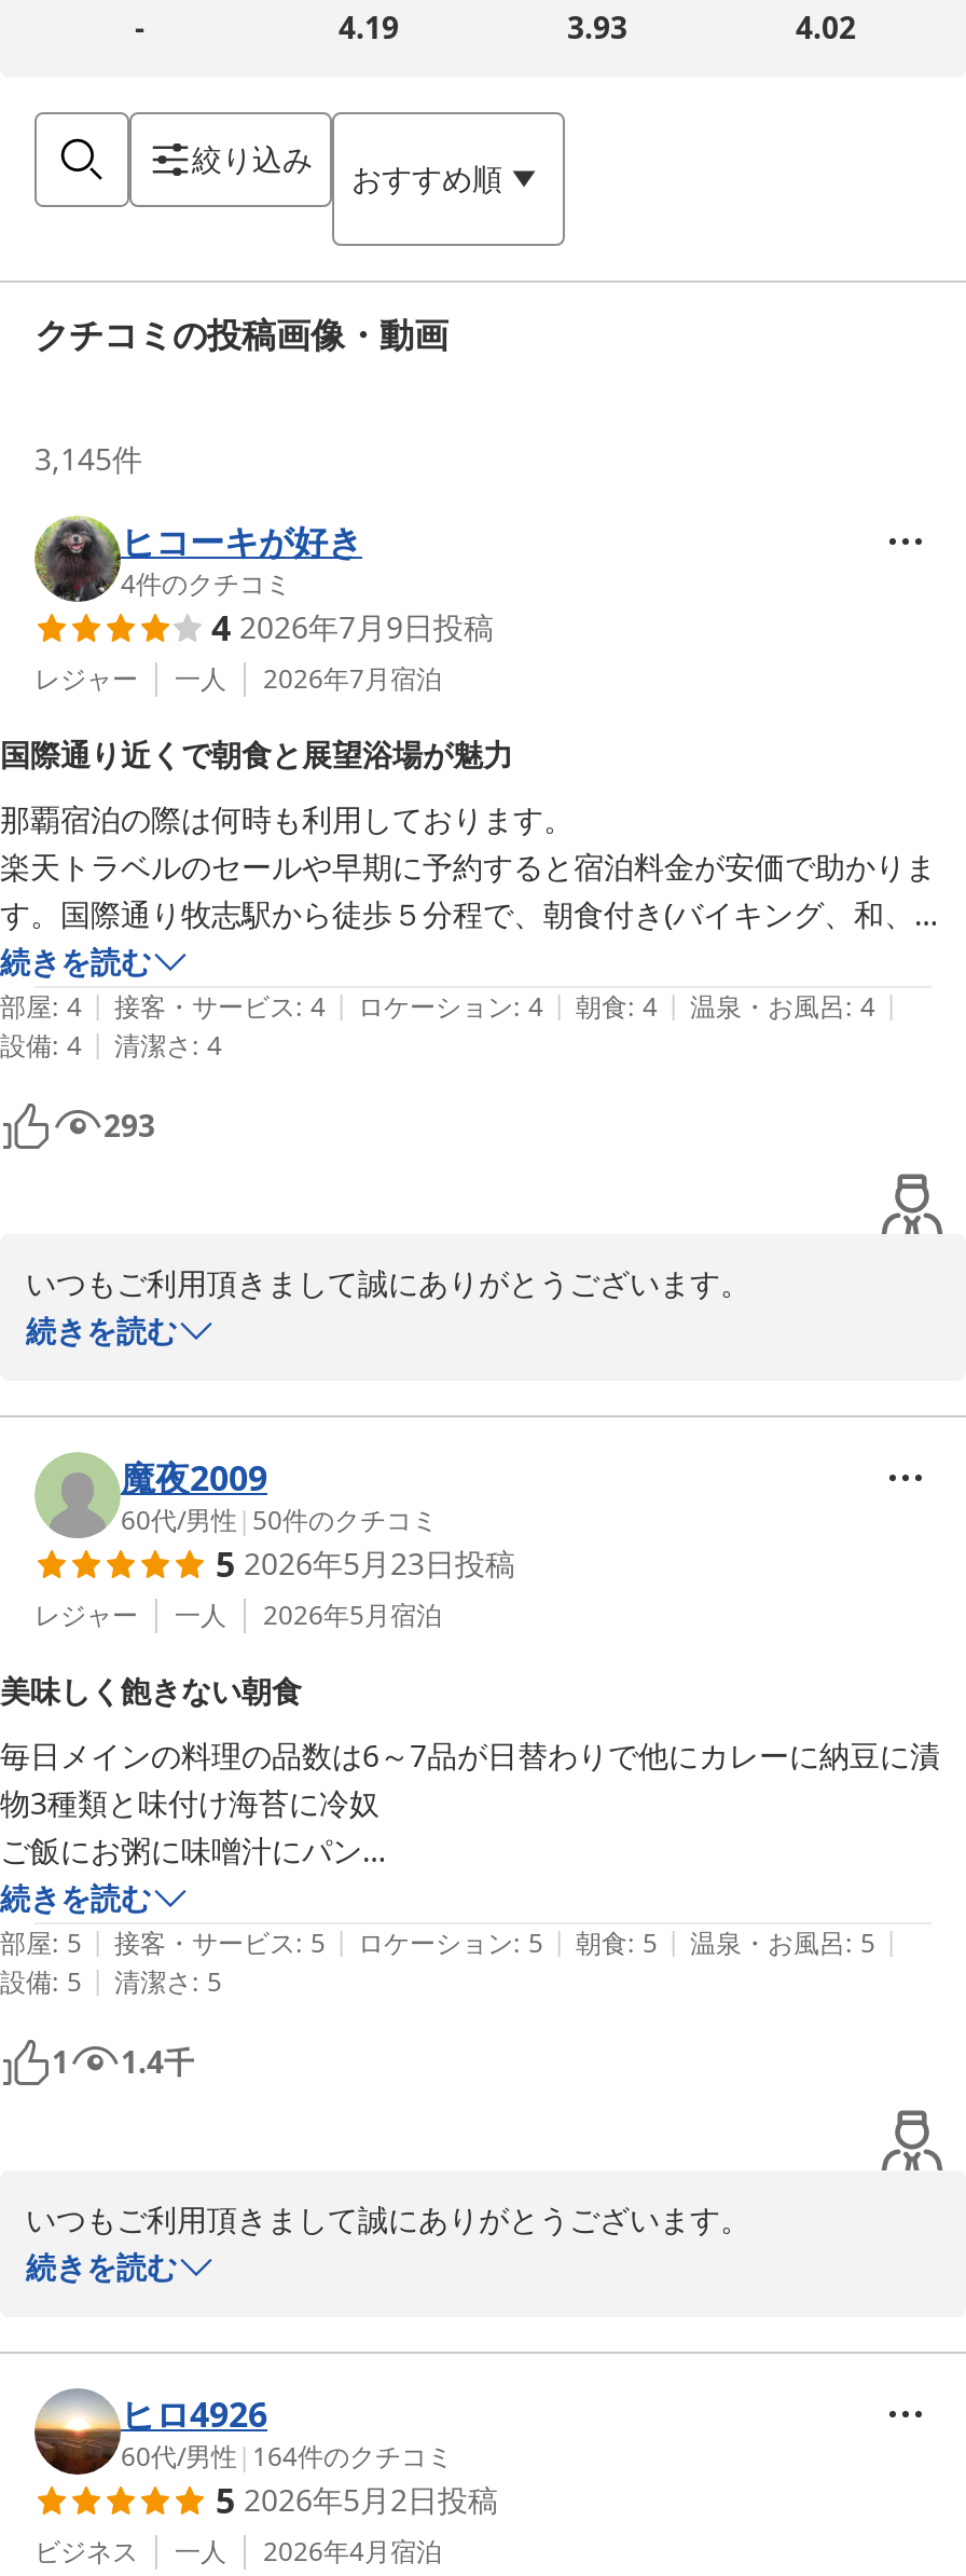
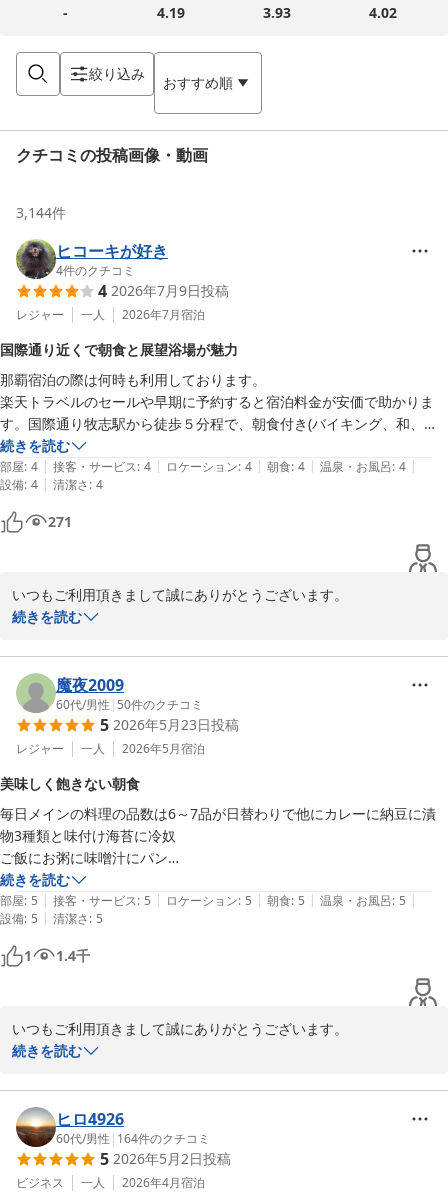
- 3,145件
+ 3,144件

- 293
+ 271
